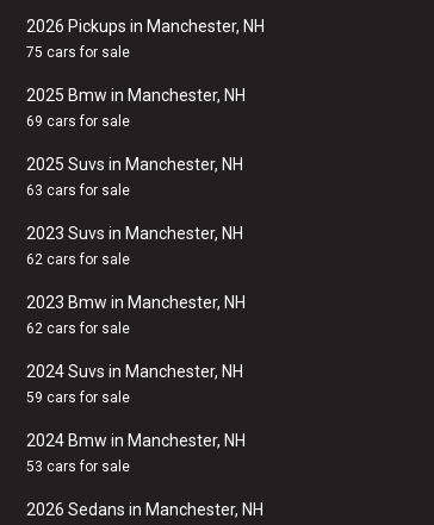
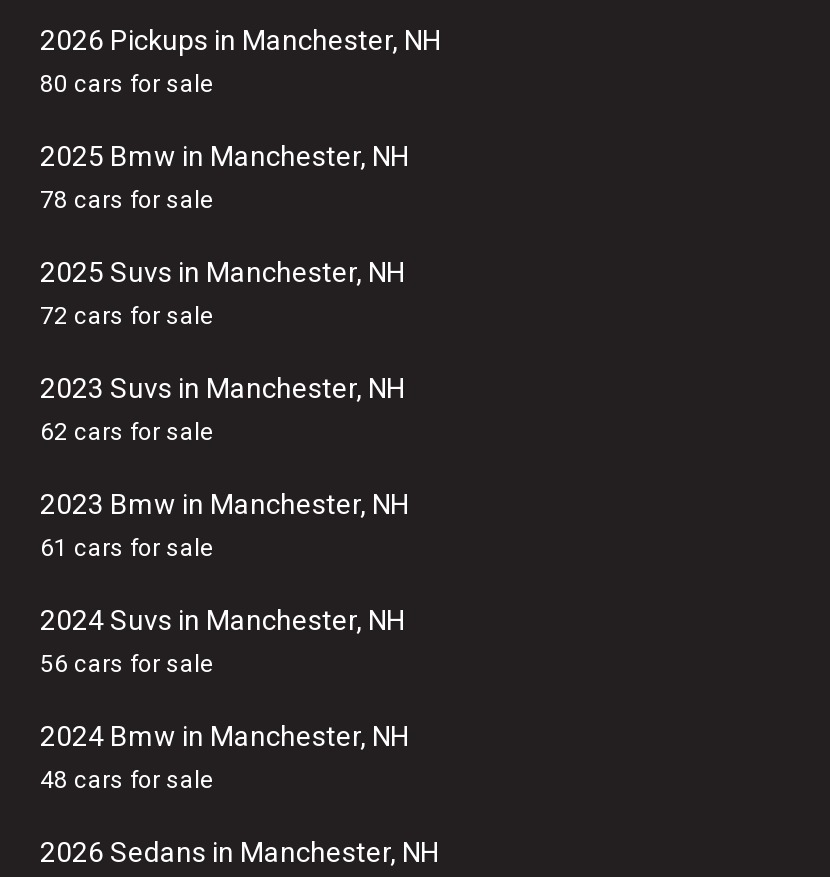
- 75 cars for sale
+ 80 cars for sale

- 69 cars for sale
+ 78 cars for sale

- 63 cars for sale
+ 72 cars for sale

- 62 cars for sale
+ 61 cars for sale

- 59 cars for sale
+ 56 cars for sale

- 53 cars for sale
+ 48 cars for sale
